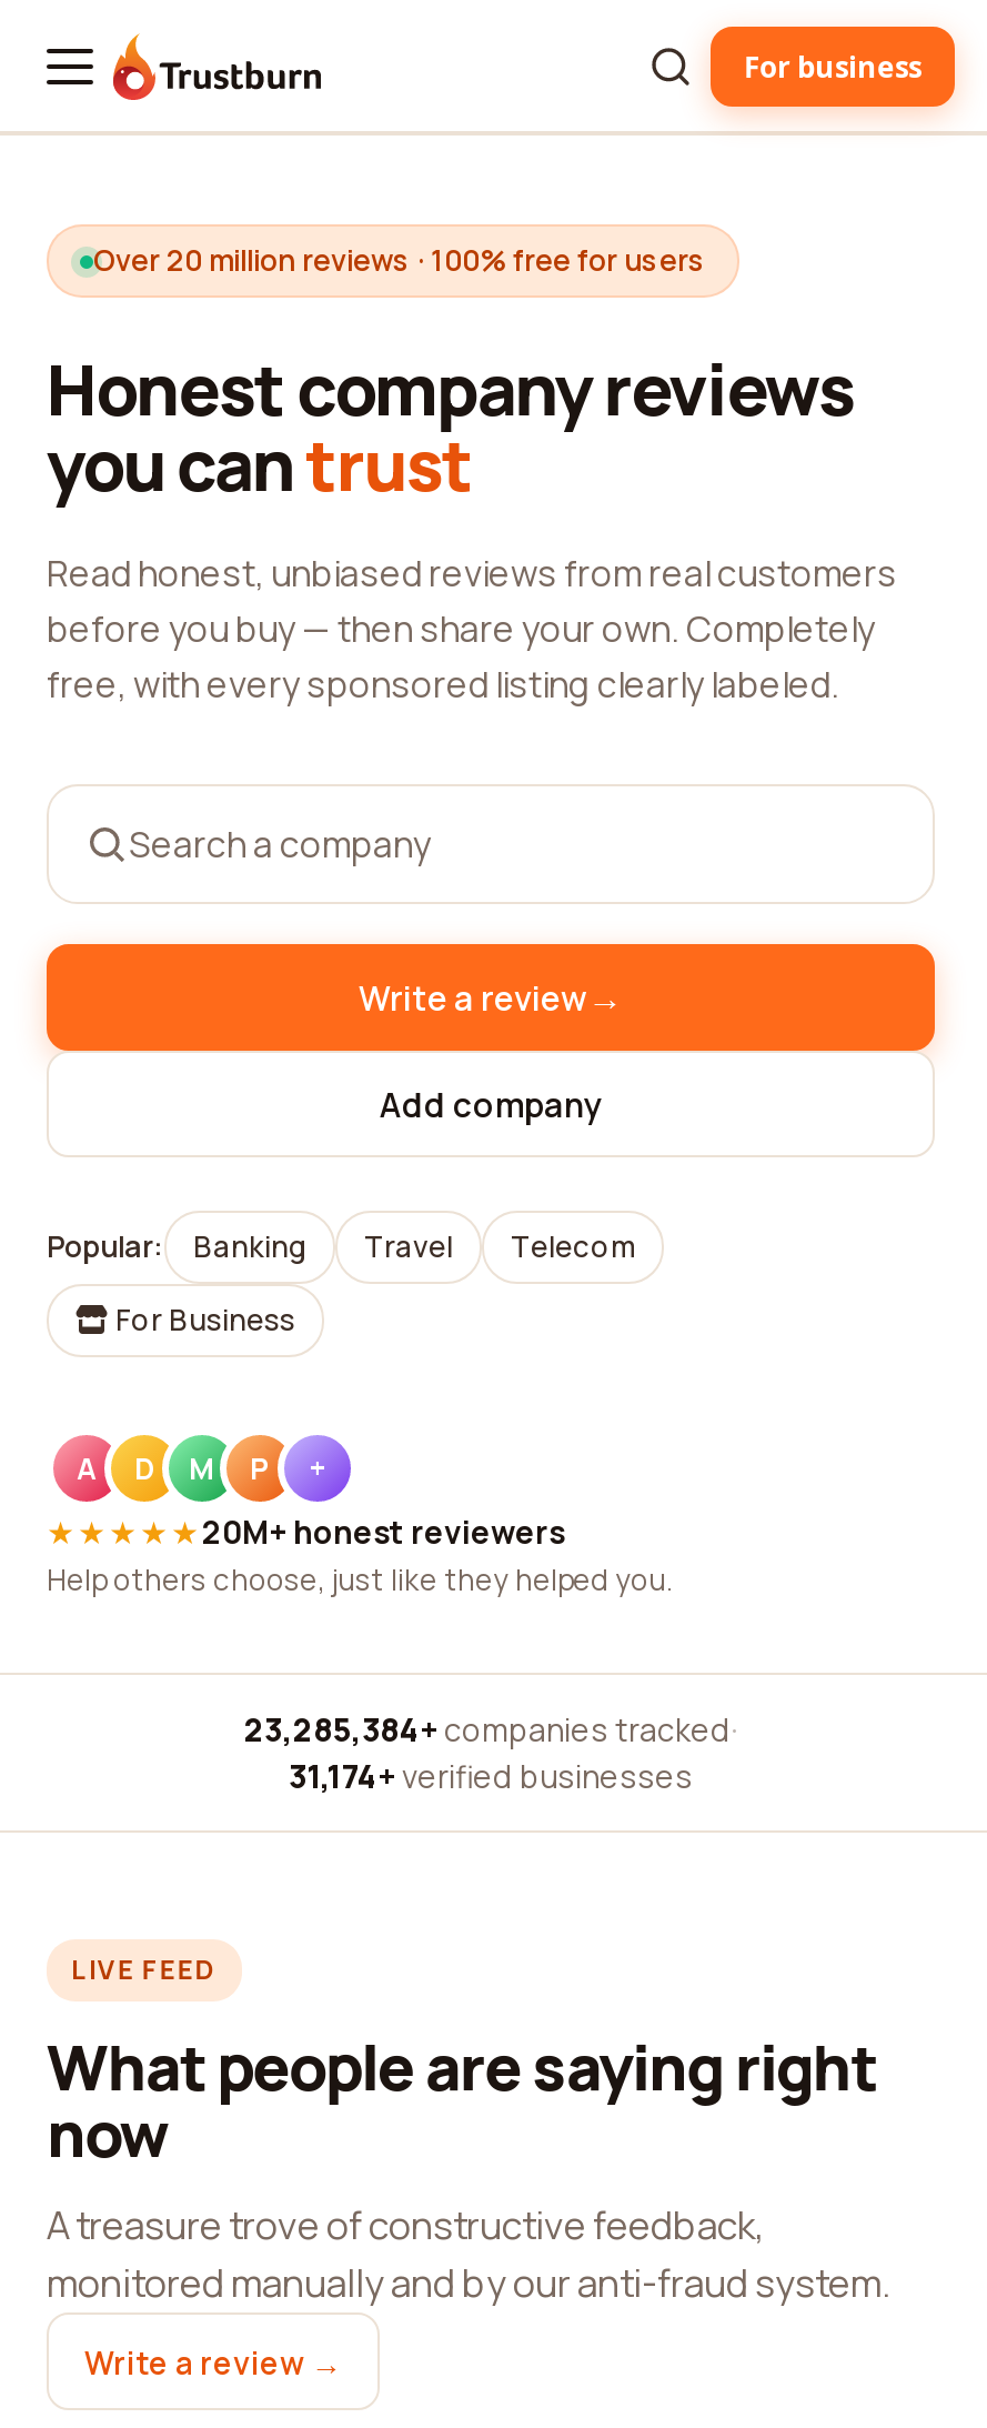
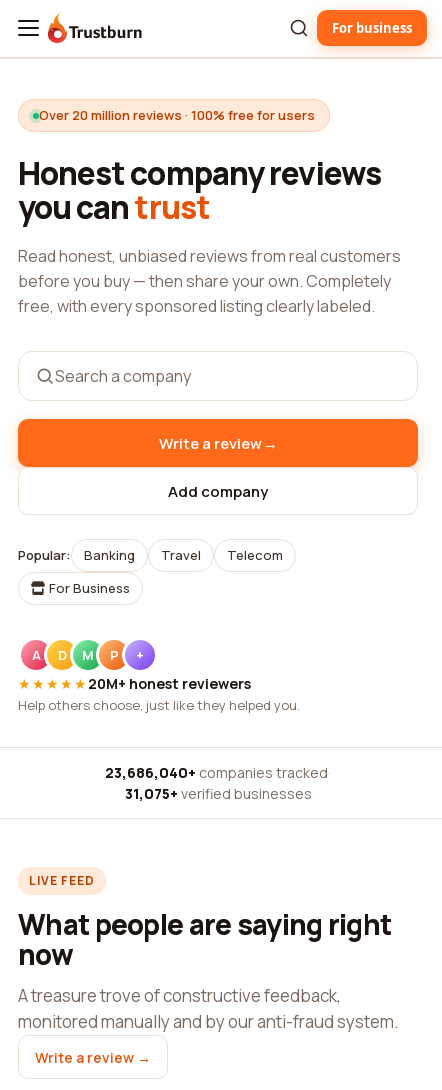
- 23,285,384+ companies tracked ·
+ 23,686,040+ companies tracked ·

- 31,174+ verified businesses
+ 31,075+ verified businesses
